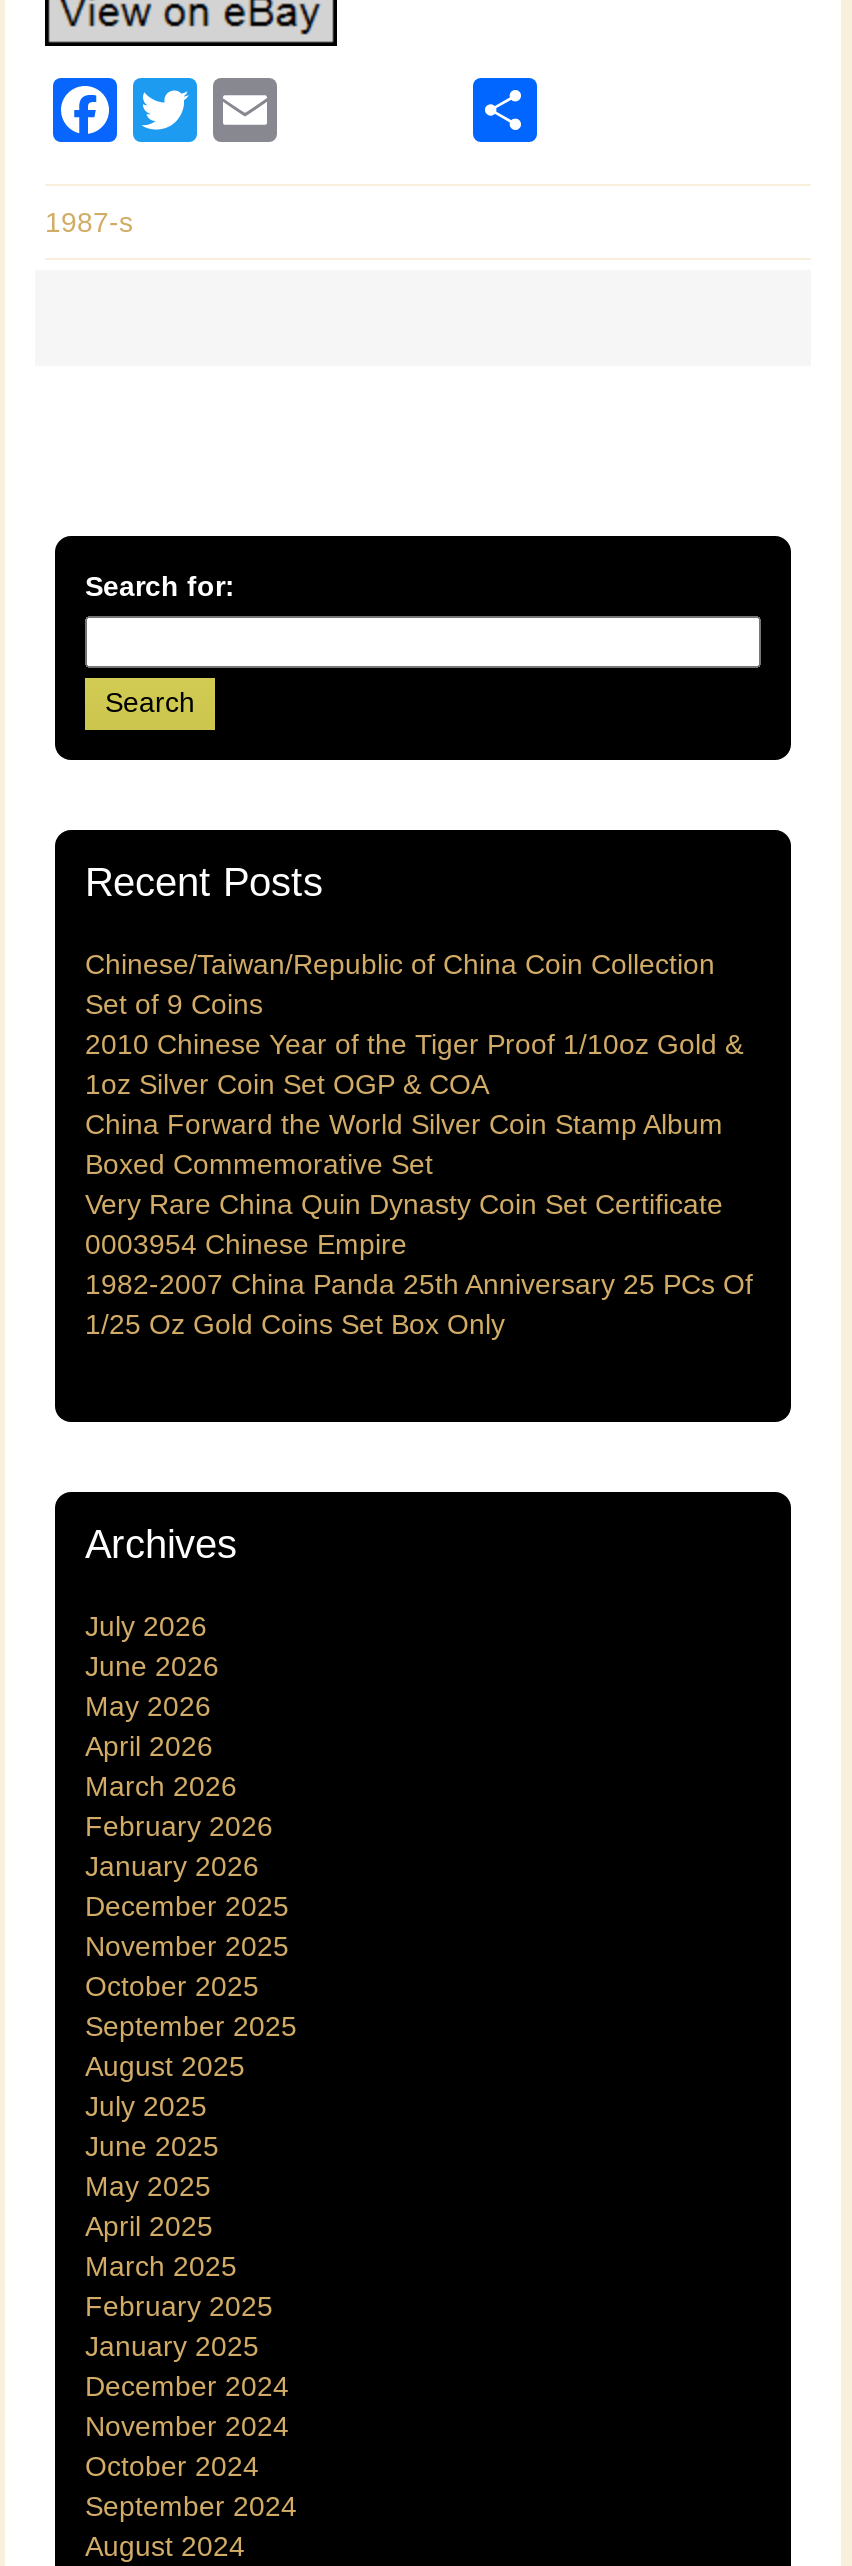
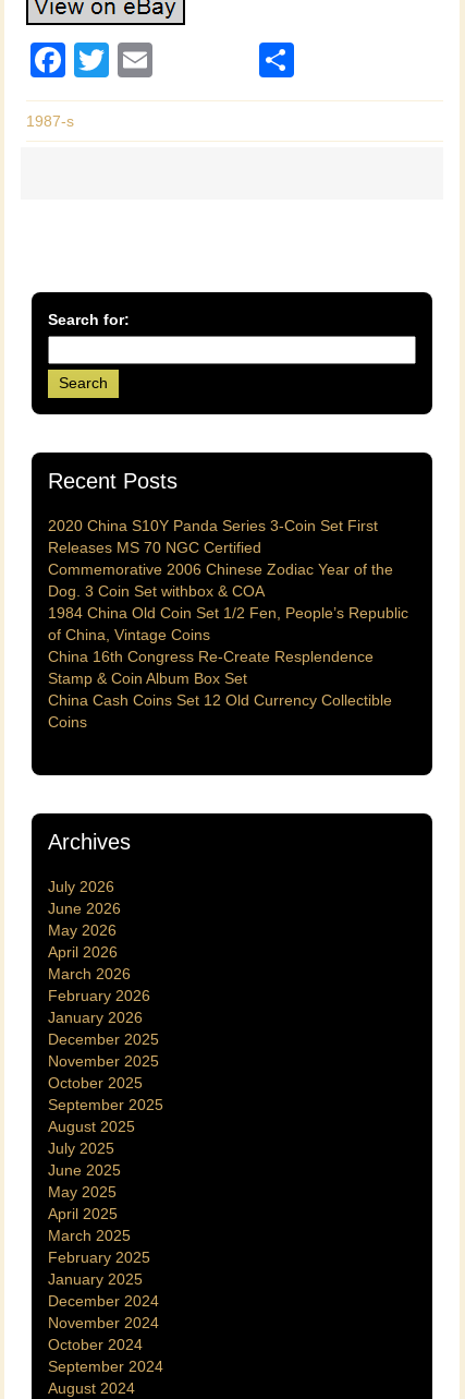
- Chinese/Taiwan/Republic of China Coin Collection
- Set of 9 Coins
- 2010 Chinese Year of the Tiger Proof 1/10oz Gold &
- 1oz Silver Coin Set OGP & COA
- China Forward the World Silver Coin Stamp Album
- Boxed Commemorative Set
- Very Rare China Quin Dynasty Coin Set Certificate
- 0003954 Chinese Empire
- 1982-2007 China Panda 25th Anniversary 25 PCs Of
- 1/25 Oz Gold Coins Set Box Only
+ 2020 China S10Y Panda Series 3-Coin Set First
+ Releases MS 70 NGC Certified
+ Commemorative 2006 Chinese Zodiac Year of the
+ Dog. 3 Coin Set withbox & COA
+ 1984 China Old Coin Set 1/2 Fen, People’s Republic
+ of China, Vintage Coins
+ China 16th Congress Re-Create Resplendence
+ Stamp & Coin Album Box Set
+ China Cash Coins Set 12 Old Currency Collectible
+ Coins
